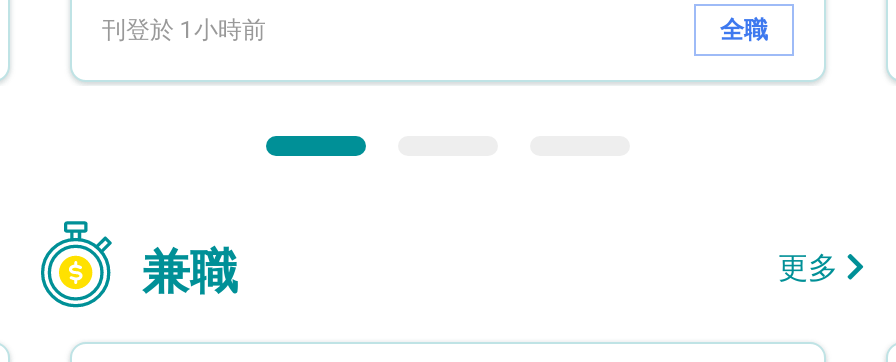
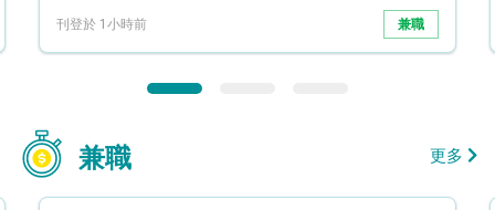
- 全職
+ 兼職
